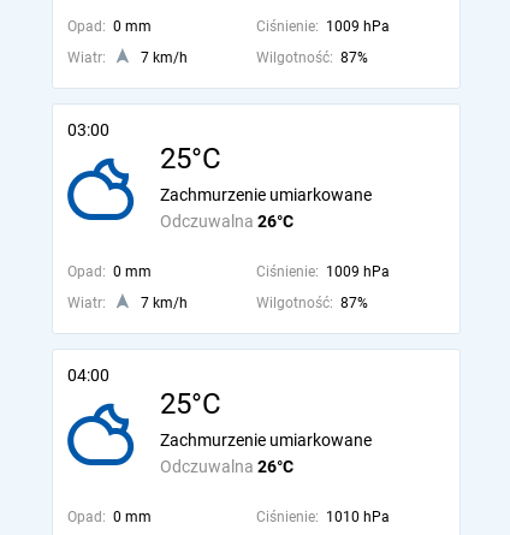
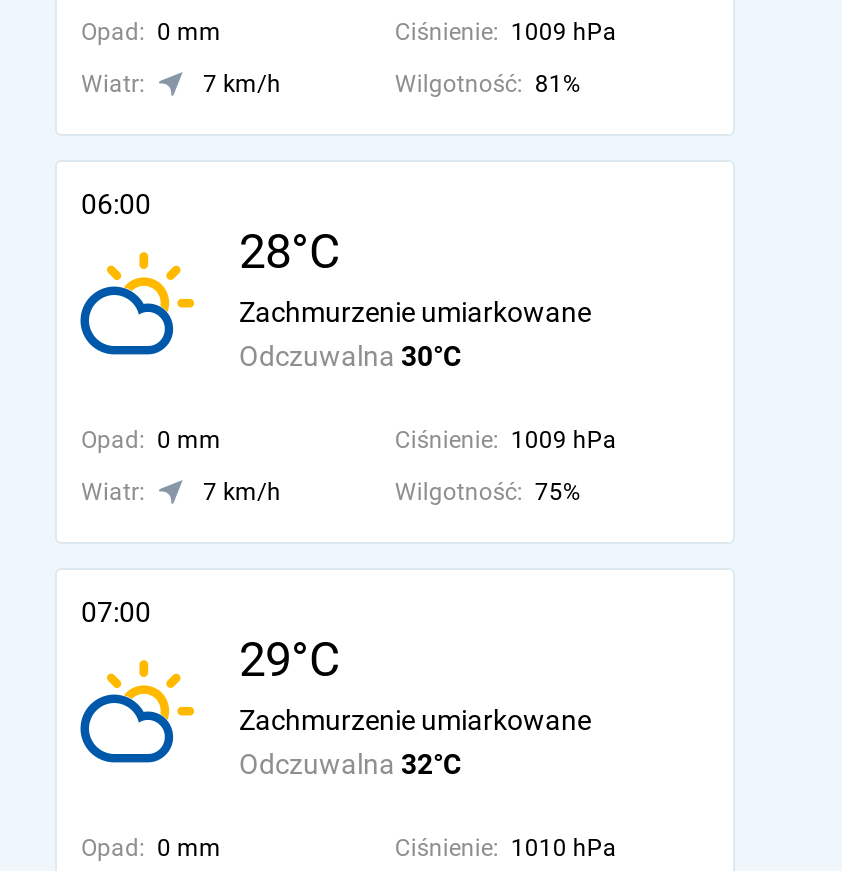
- Wilgotność: 87%
+ Wilgotność: 81%

- [image]
- 03:00
- 25°C
+ [image]
+ 06:00
+ 28°C

- Odczuwalna 26°C
+ Odczuwalna 30°C

- Wilgotność: 87%
+ Wilgotność: 75%

- [image]
- 04:00
- 25°C
+ [image]
+ 07:00
+ 29°C

- Odczuwalna 26°C
+ Odczuwalna 32°C
